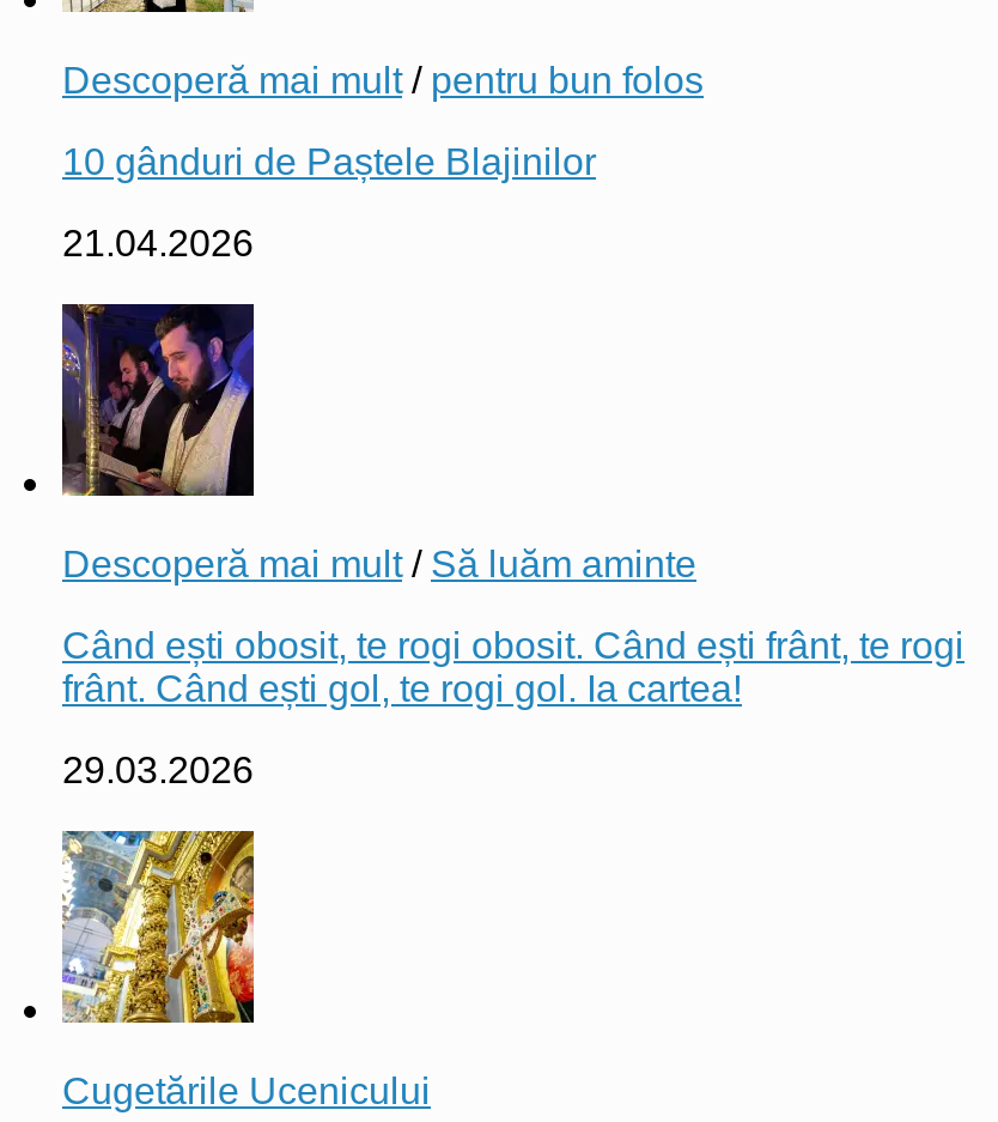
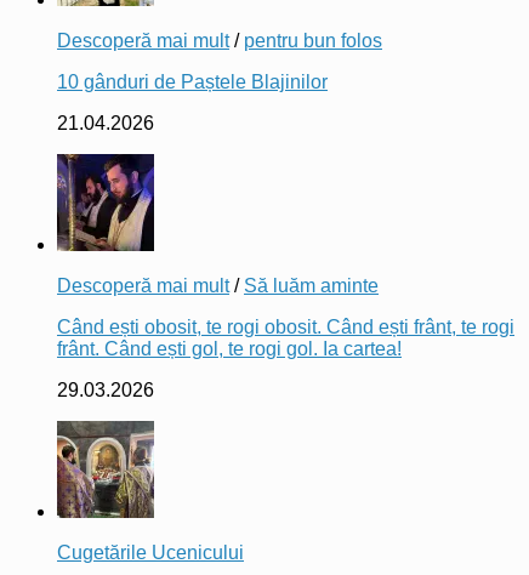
- [image]
+ [image]
